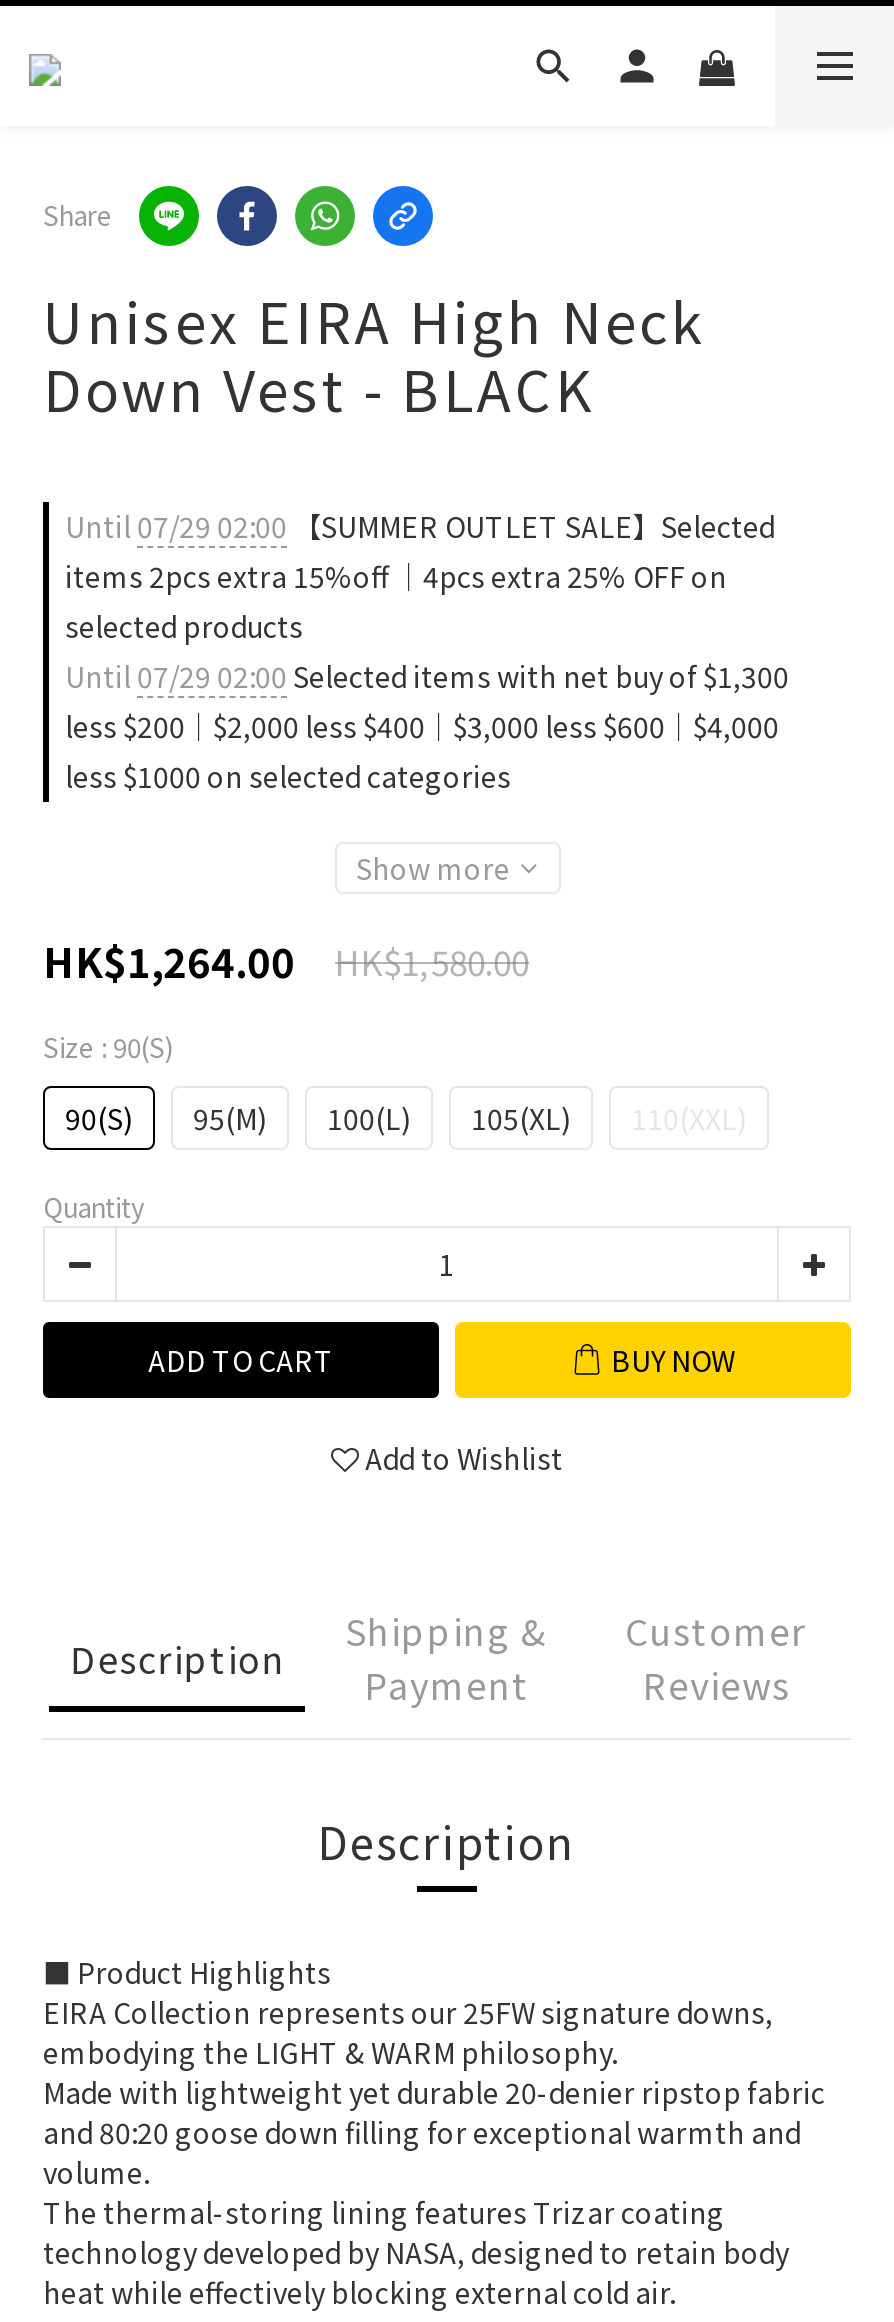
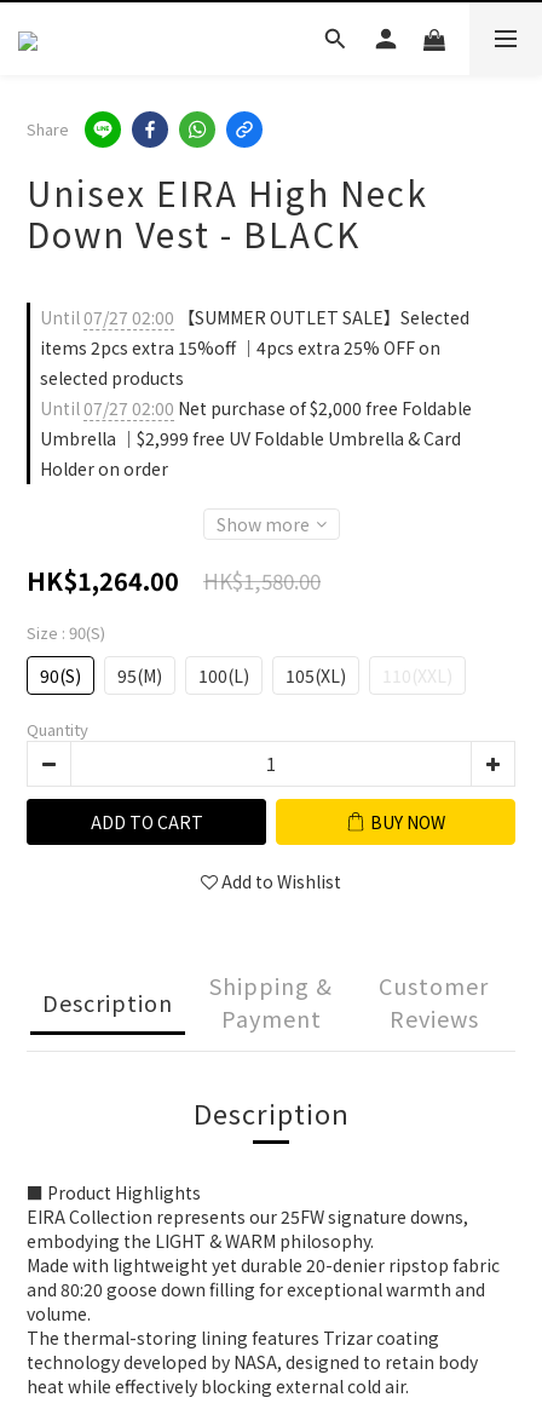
- Until 07/29 02:00【SUMMER OUTLET SALE】Selected
+ Until 07/27 02:00【SUMMER OUTLET SALE】Selected

- Until 07/29 02:00 Selected items with net buy of $1,300
- less $200｜$2,000 less $400｜$3,000 less $600｜$4,000
- less $1000 on selected categories
+ Until 07/27 02:00 Net purchase of $2,000 free Foldable
+ Umbrella ｜$2,999 free UV Foldable Umbrella & Card
+ Holder on order
